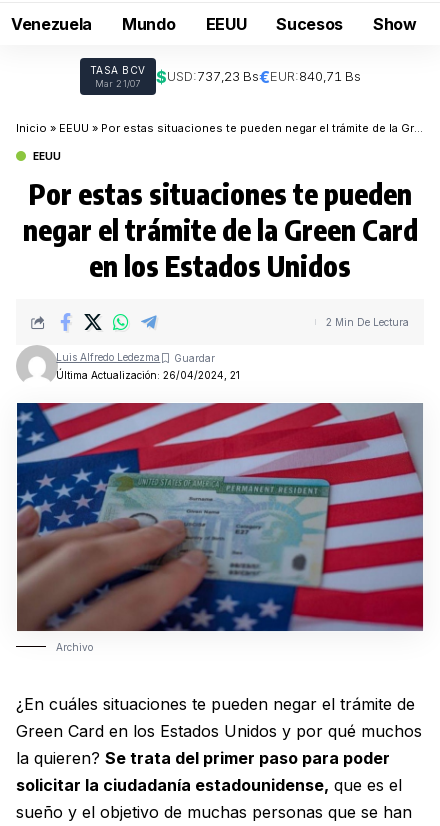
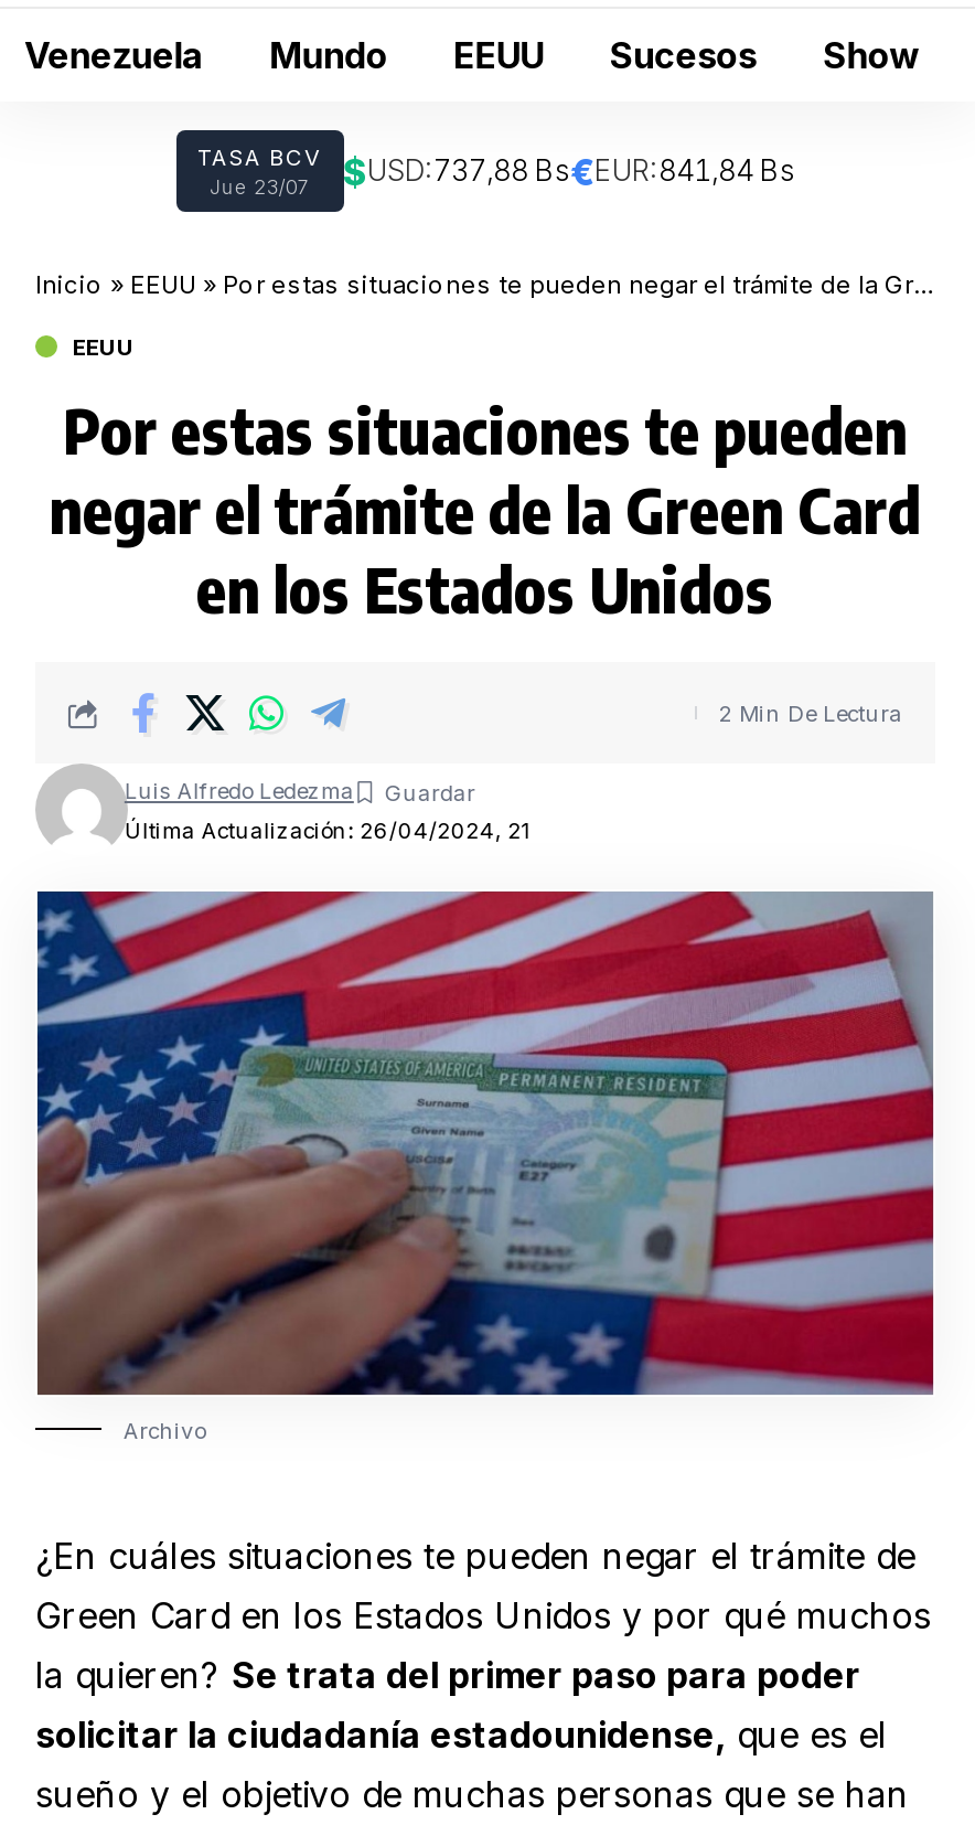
- Mar 21/07
- $USD:737,23 Bs€EUR:840,71 Bs
+ Jue 23/07
+ $USD:737,88 Bs€EUR:841,84 Bs
